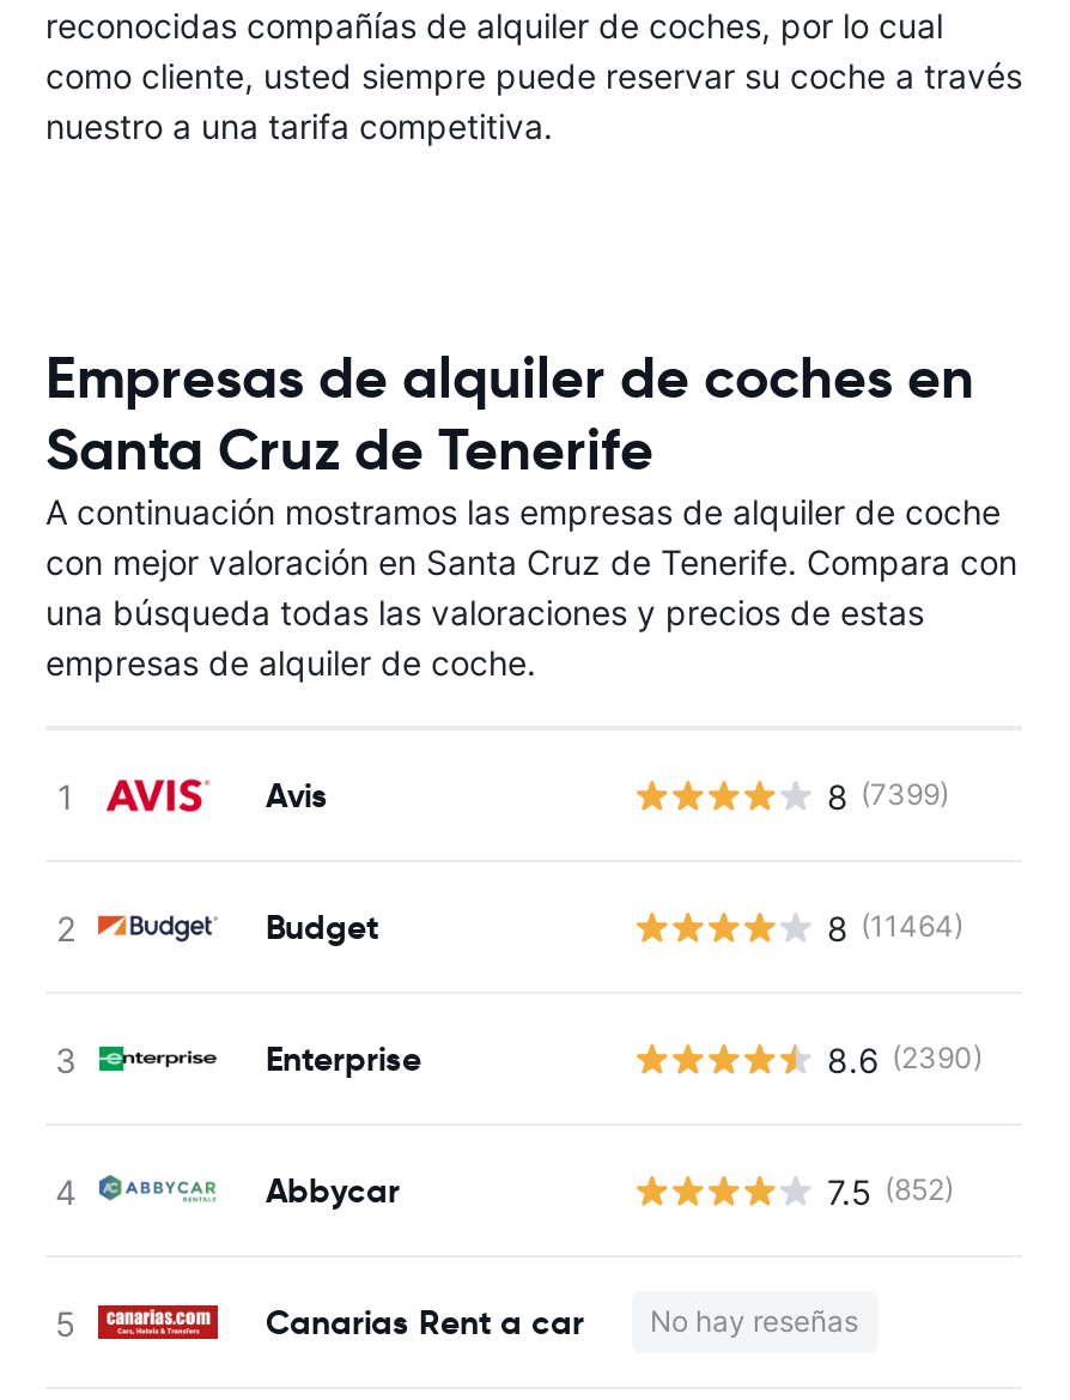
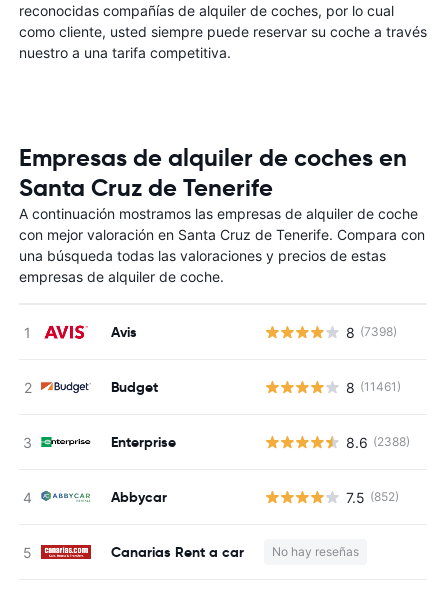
- 8 (7399)
+ 8 (7398)

- 8 (11464)
+ 8 (11461)

- 8.6 (2390)
+ 8.6 (2388)
